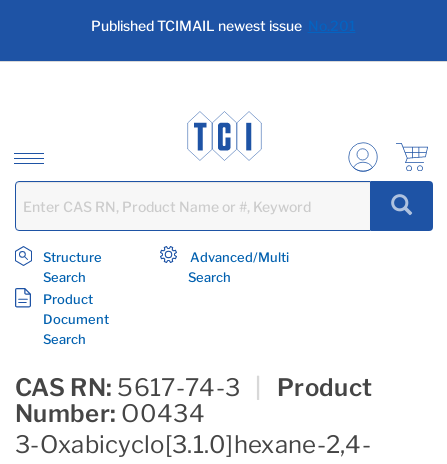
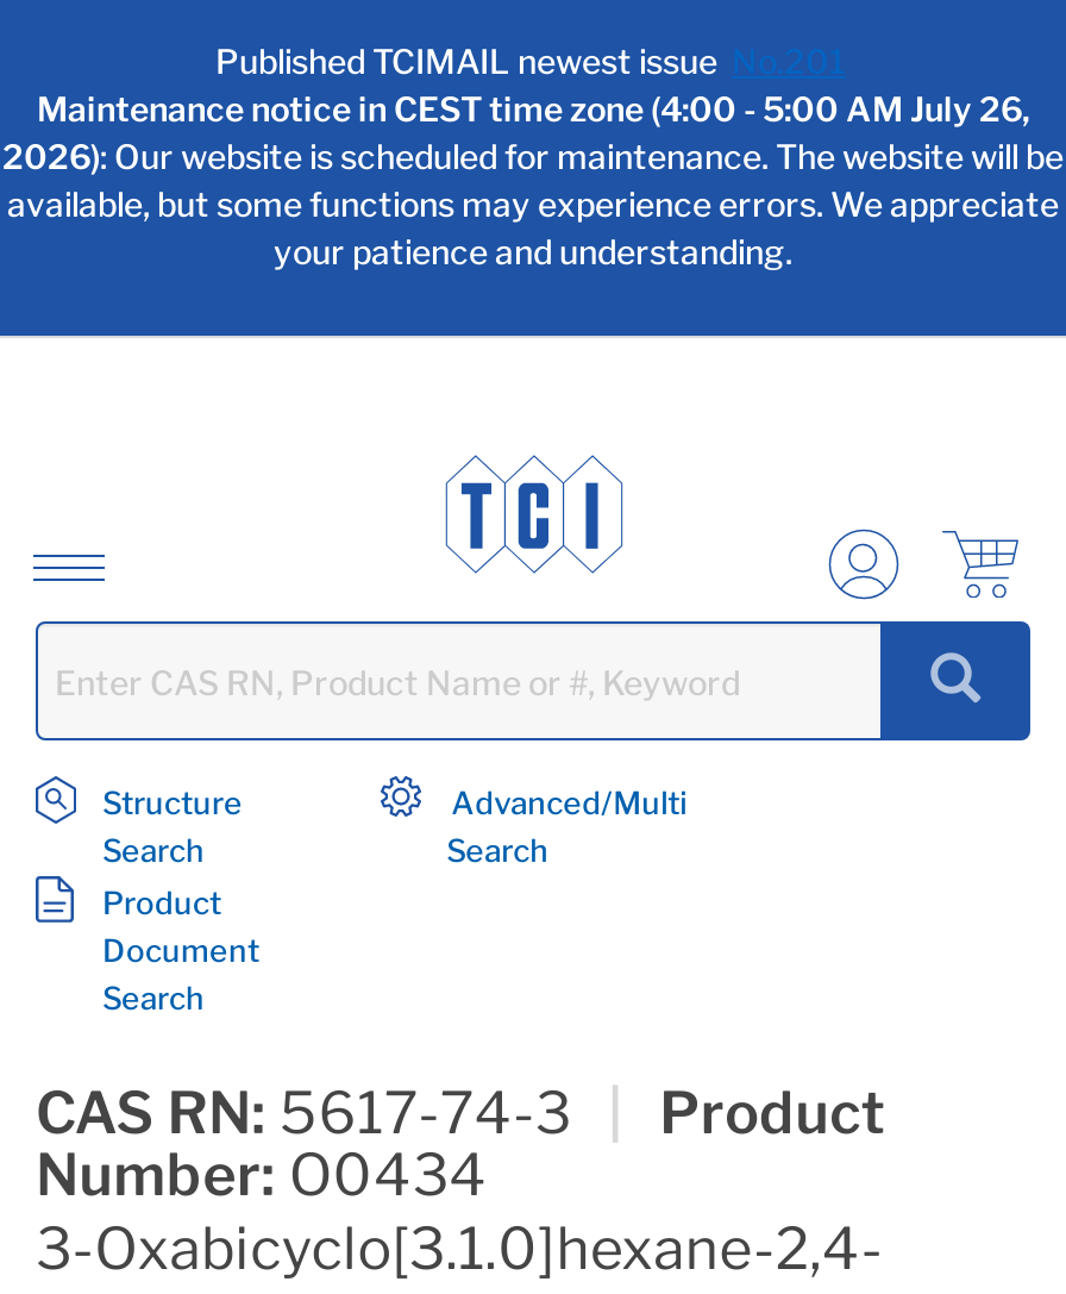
+ Maintenance notice in CEST time zone (4:00 - 5:00 AM July 26,
+ 2026): Our website is scheduled for maintenance. The website will be
+ available, but some functions may experience errors. We appreciate
+ your patience and understanding.
